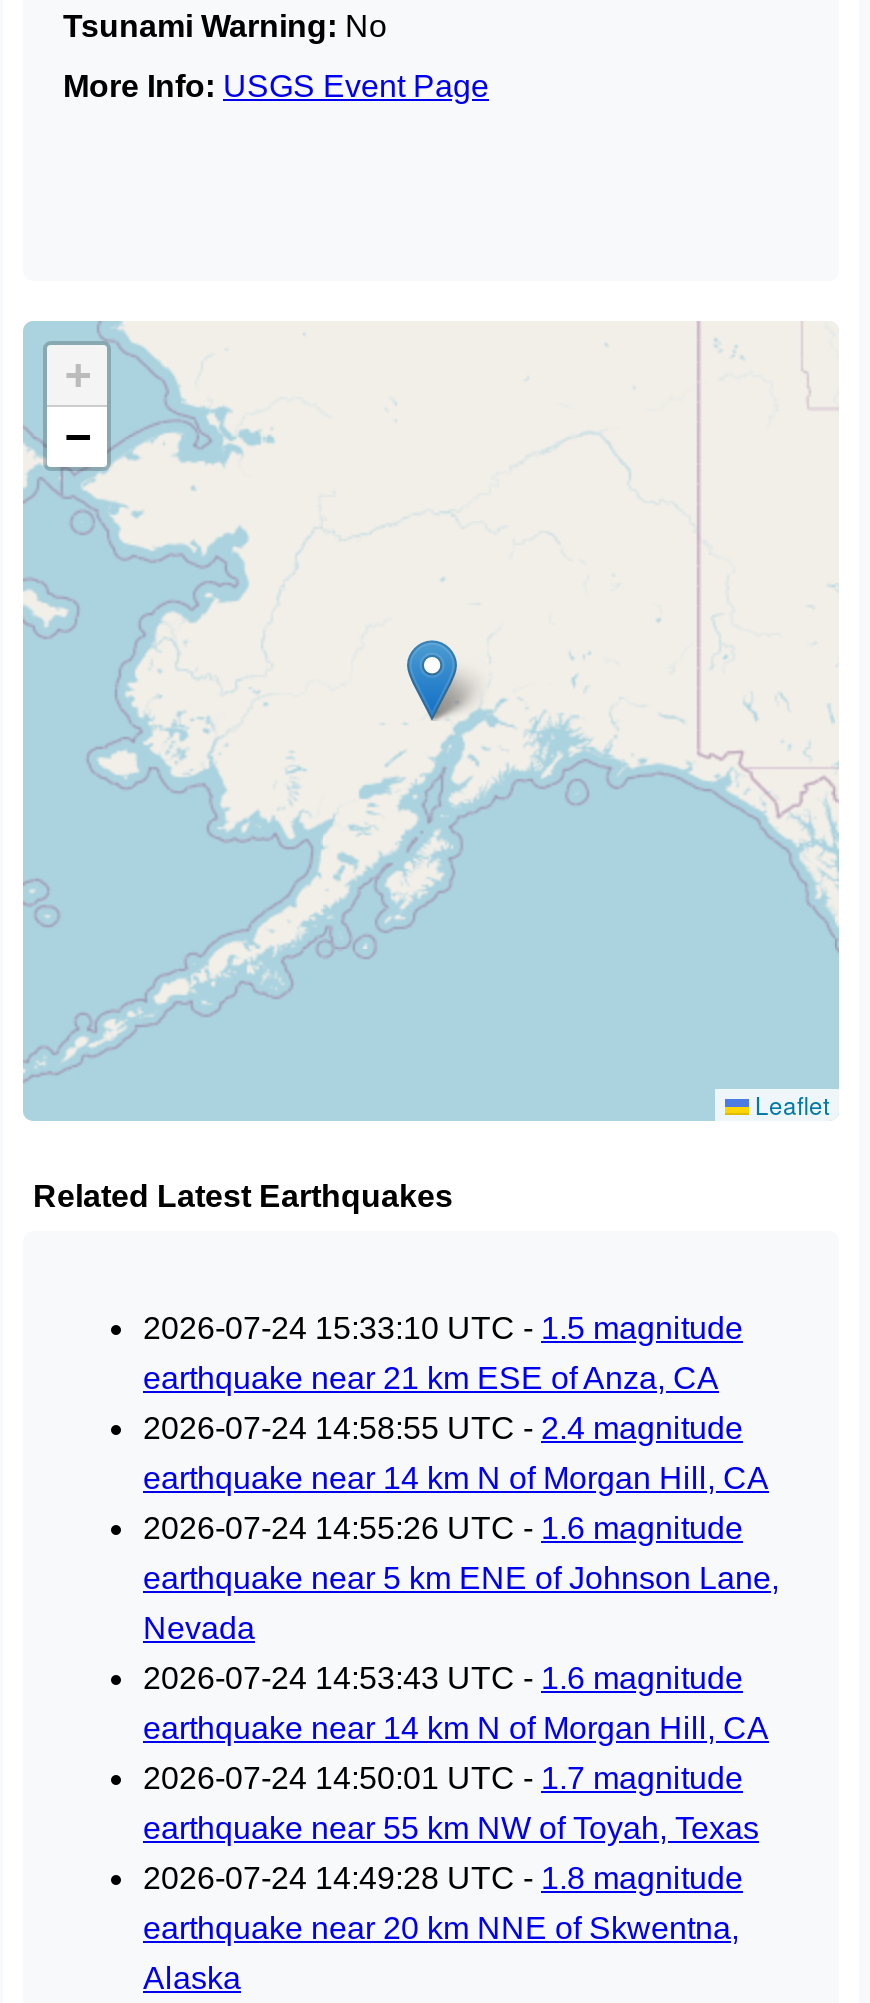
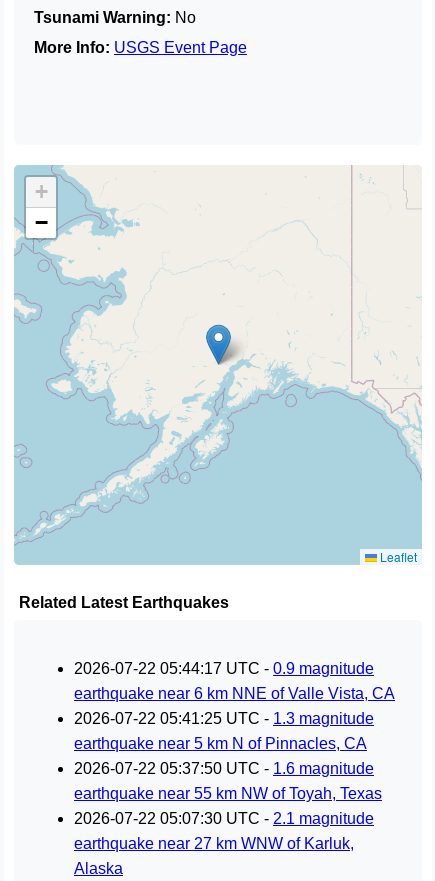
- 2026-07-24 15:33:10 UTC - 1.5 magnitude
- earthquake near 21 km ESE of Anza, CA
- 2026-07-24 14:58:55 UTC - 2.4 magnitude
- earthquake near 14 km N of Morgan Hill, CA
- 2026-07-24 14:55:26 UTC - 1.6 magnitude
- earthquake near 5 km ENE of Johnson Lane,
- Nevada
- 2026-07-24 14:53:43 UTC - 1.6 magnitude
- earthquake near 14 km N of Morgan Hill, CA
- 2026-07-24 14:50:01 UTC - 1.7 magnitude
+ 2026-07-22 05:44:17 UTC - 0.9 magnitude
+ earthquake near 6 km NNE of Valle Vista, CA
+ 2026-07-22 05:41:25 UTC - 1.3 magnitude
+ earthquake near 5 km N of Pinnacles, CA
+ 2026-07-22 05:37:50 UTC - 1.6 magnitude

- 2026-07-24 14:49:28 UTC - 1.8 magnitude
+ 2026-07-22 05:07:30 UTC - 2.1 magnitude

- earthquake near 20 km NNE of Skwentna,
+ earthquake near 27 km WNW of Karluk,
